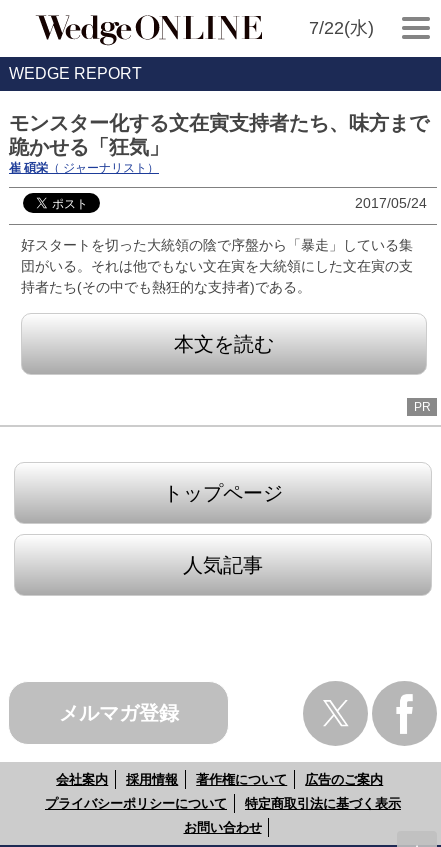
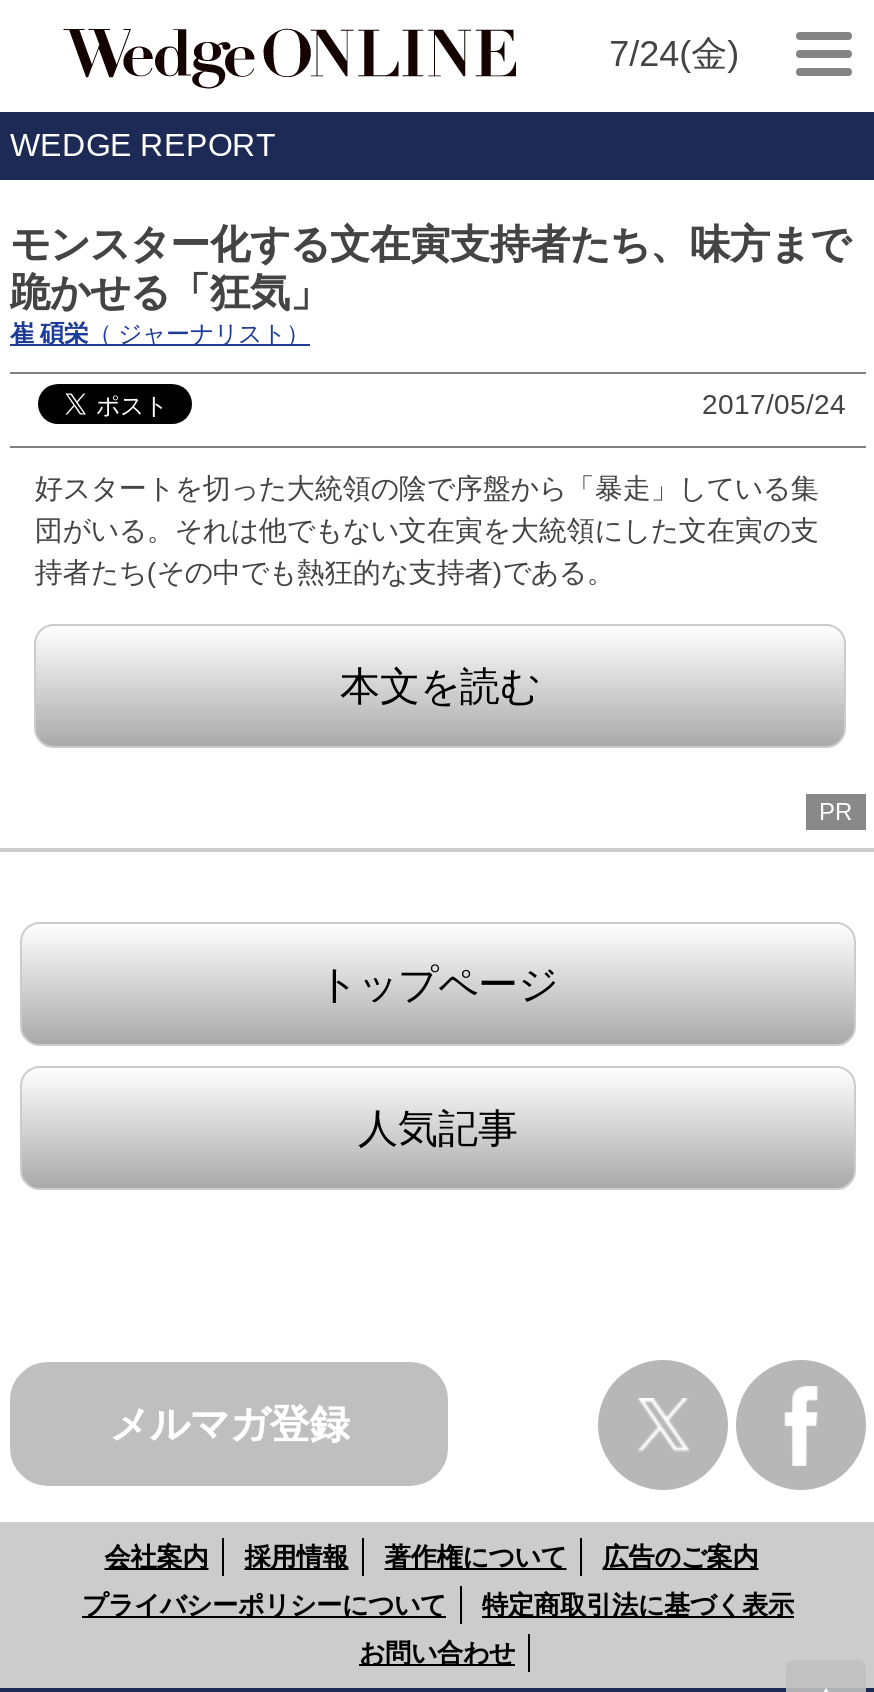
- 7/22(水)
+ 7/24(金)
